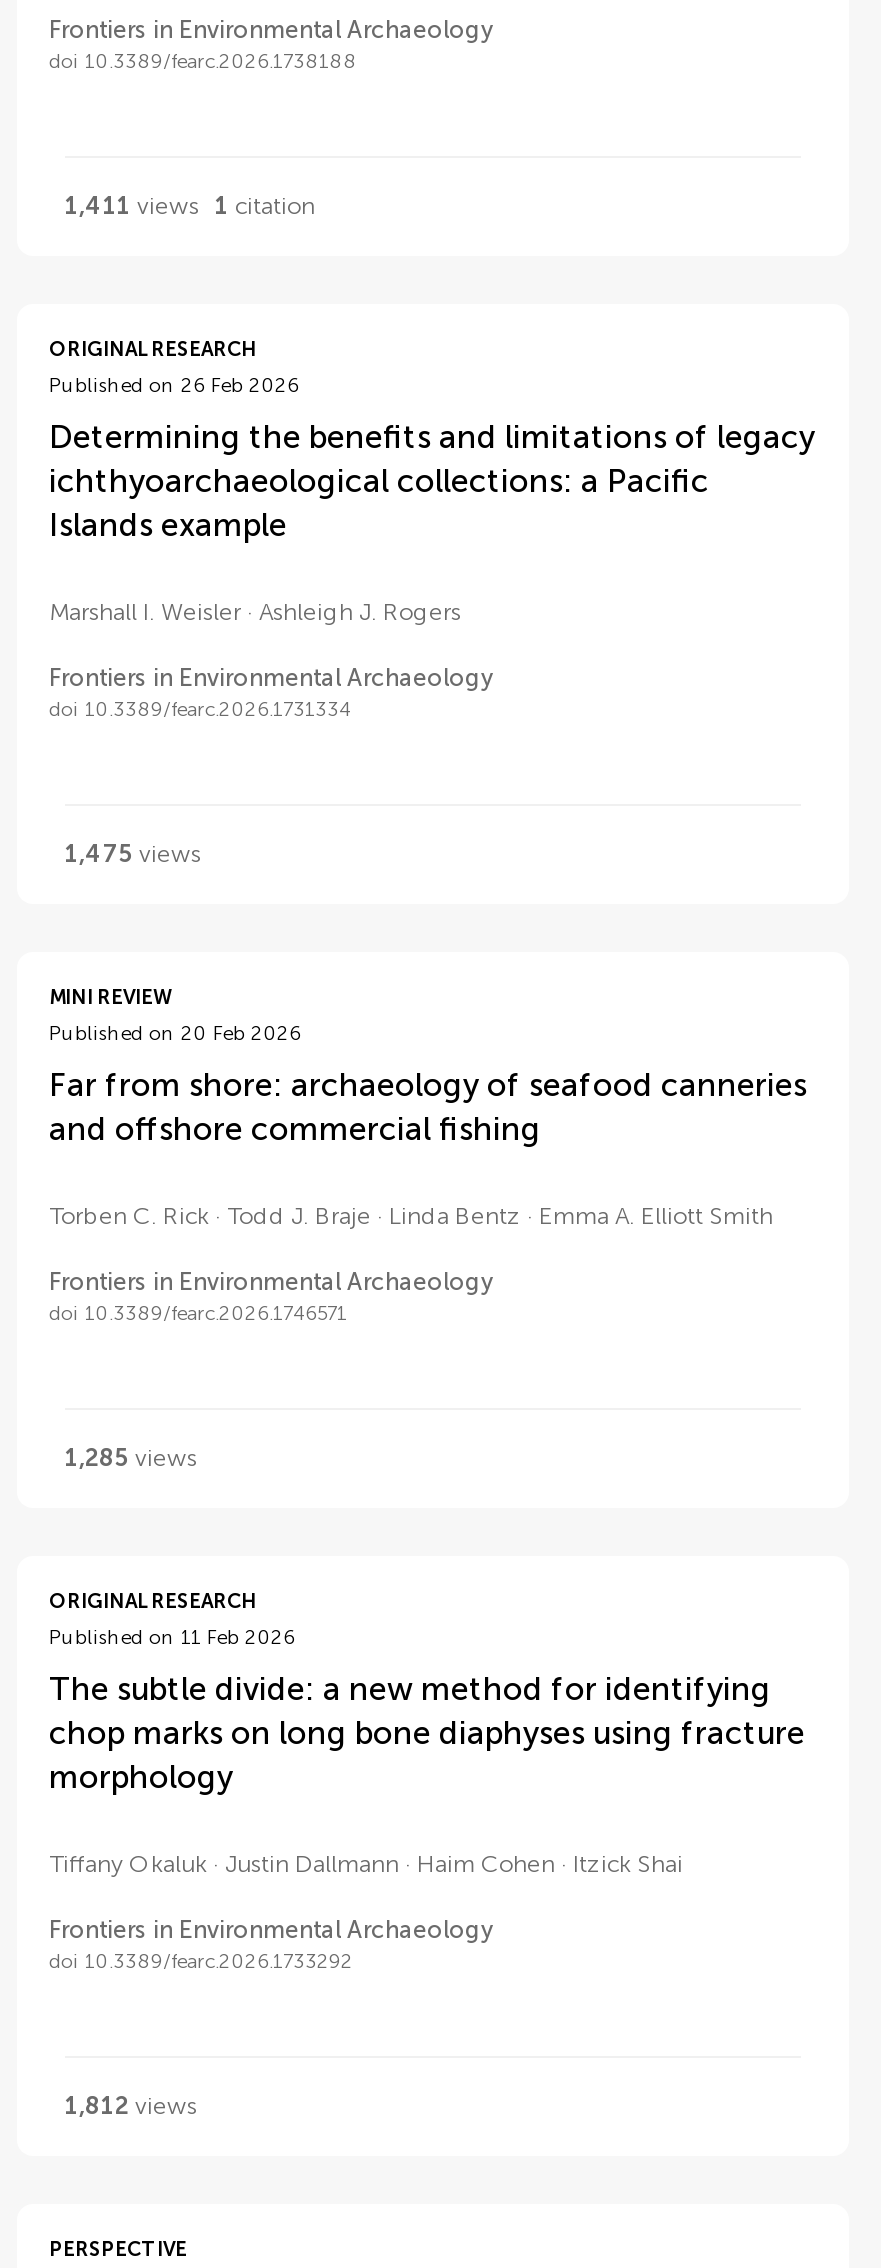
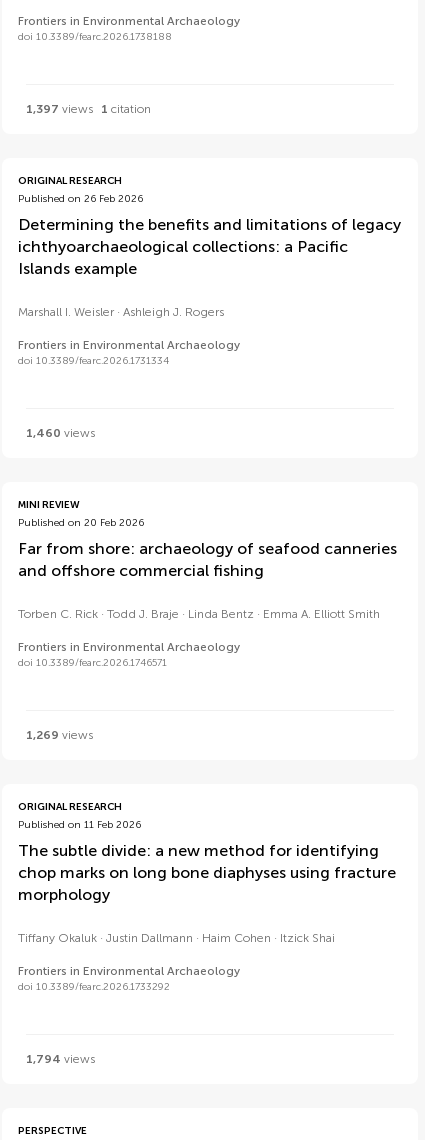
- 1,411 views 1 citation
+ 1,397 views 1 citation

- 1,475 views
+ 1,460 views

- 1,285 views
+ 1,269 views

- 1,812 views
+ 1,794 views
